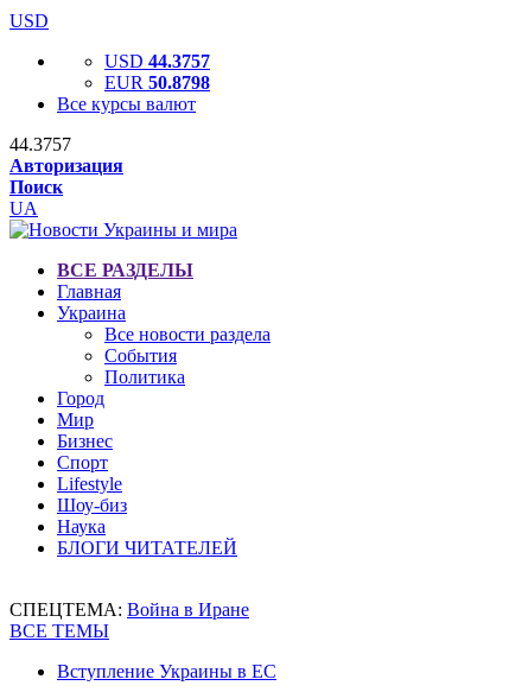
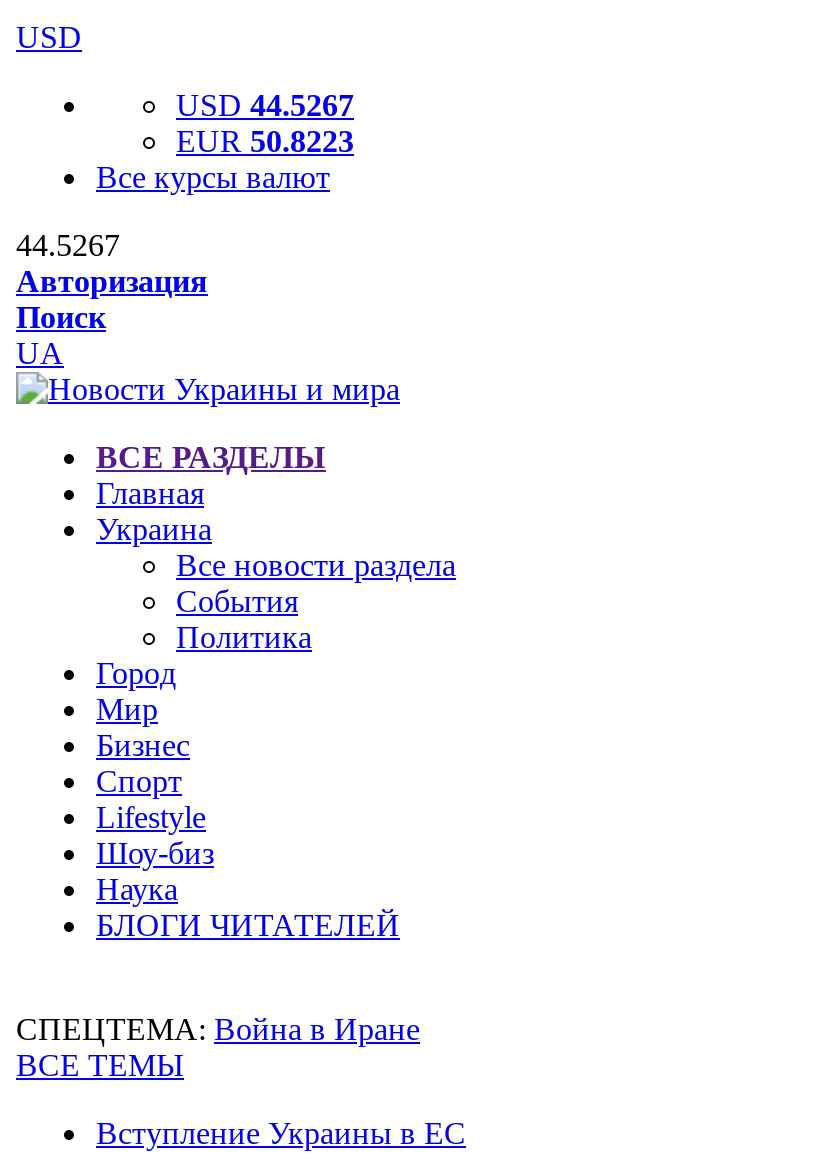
- USD 44.3757
+ USD 44.5267

- EUR 50.8798
+ EUR 50.8223

- 44.3757
+ 44.5267
